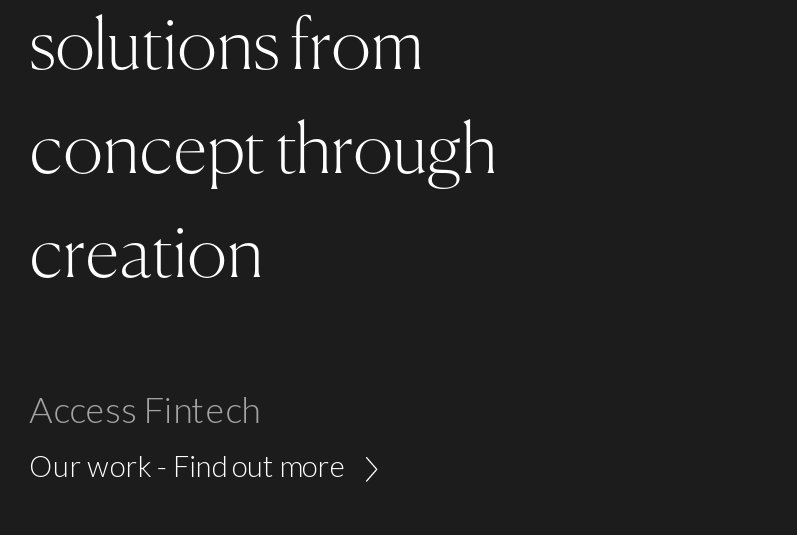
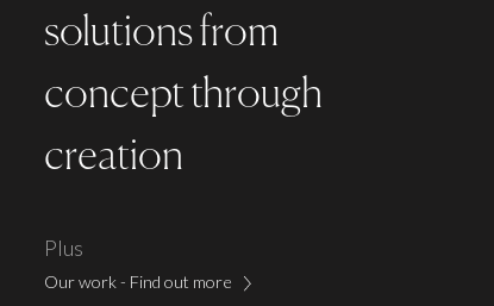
- Access Fintech
+ Plus
